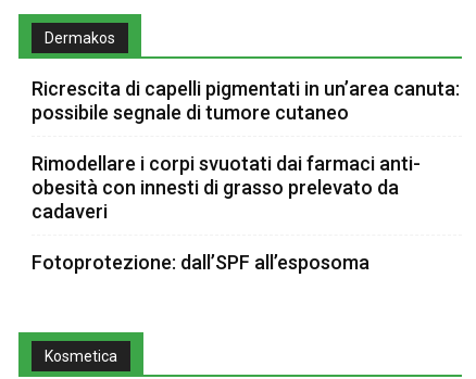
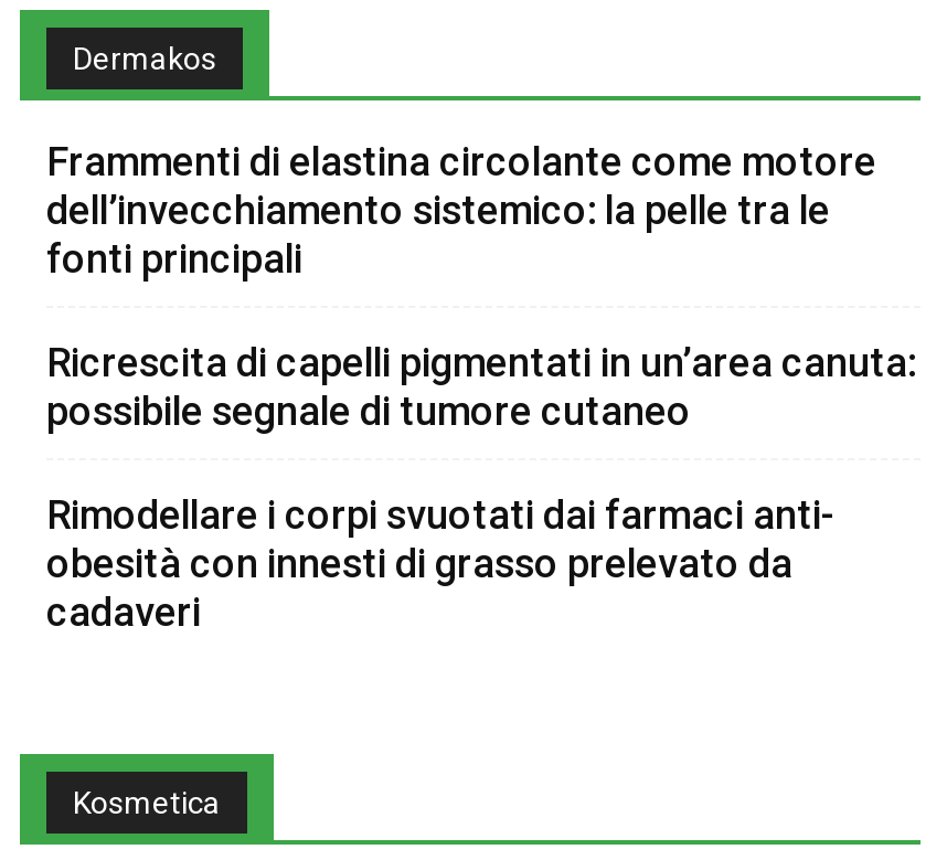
+ Frammenti di elastina circolante come motore
+ dell’invecchiamento sistemico: la pelle tra le
+ fonti principali

moved down: Ricrescita di capelli pigmentati in un’area canuta: | possibile segnale di tumore cutaneo | Rimodellare i corpi svuotati dai farmaci anti- | obesità con innesti di grasso prelevato da | cadaveri

- Fotoprotezione: dall’SPF all’esposoma
